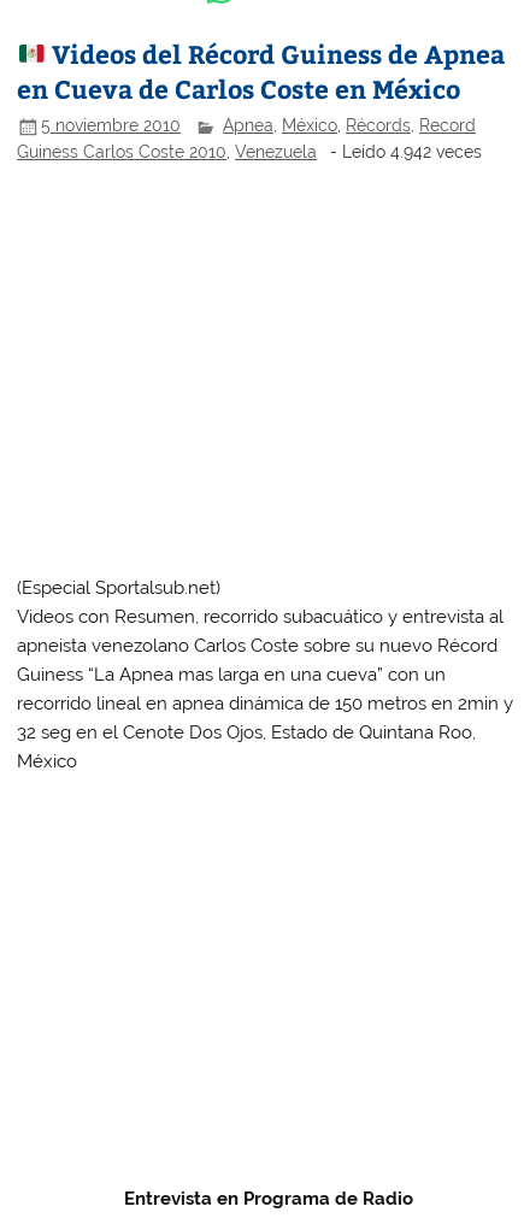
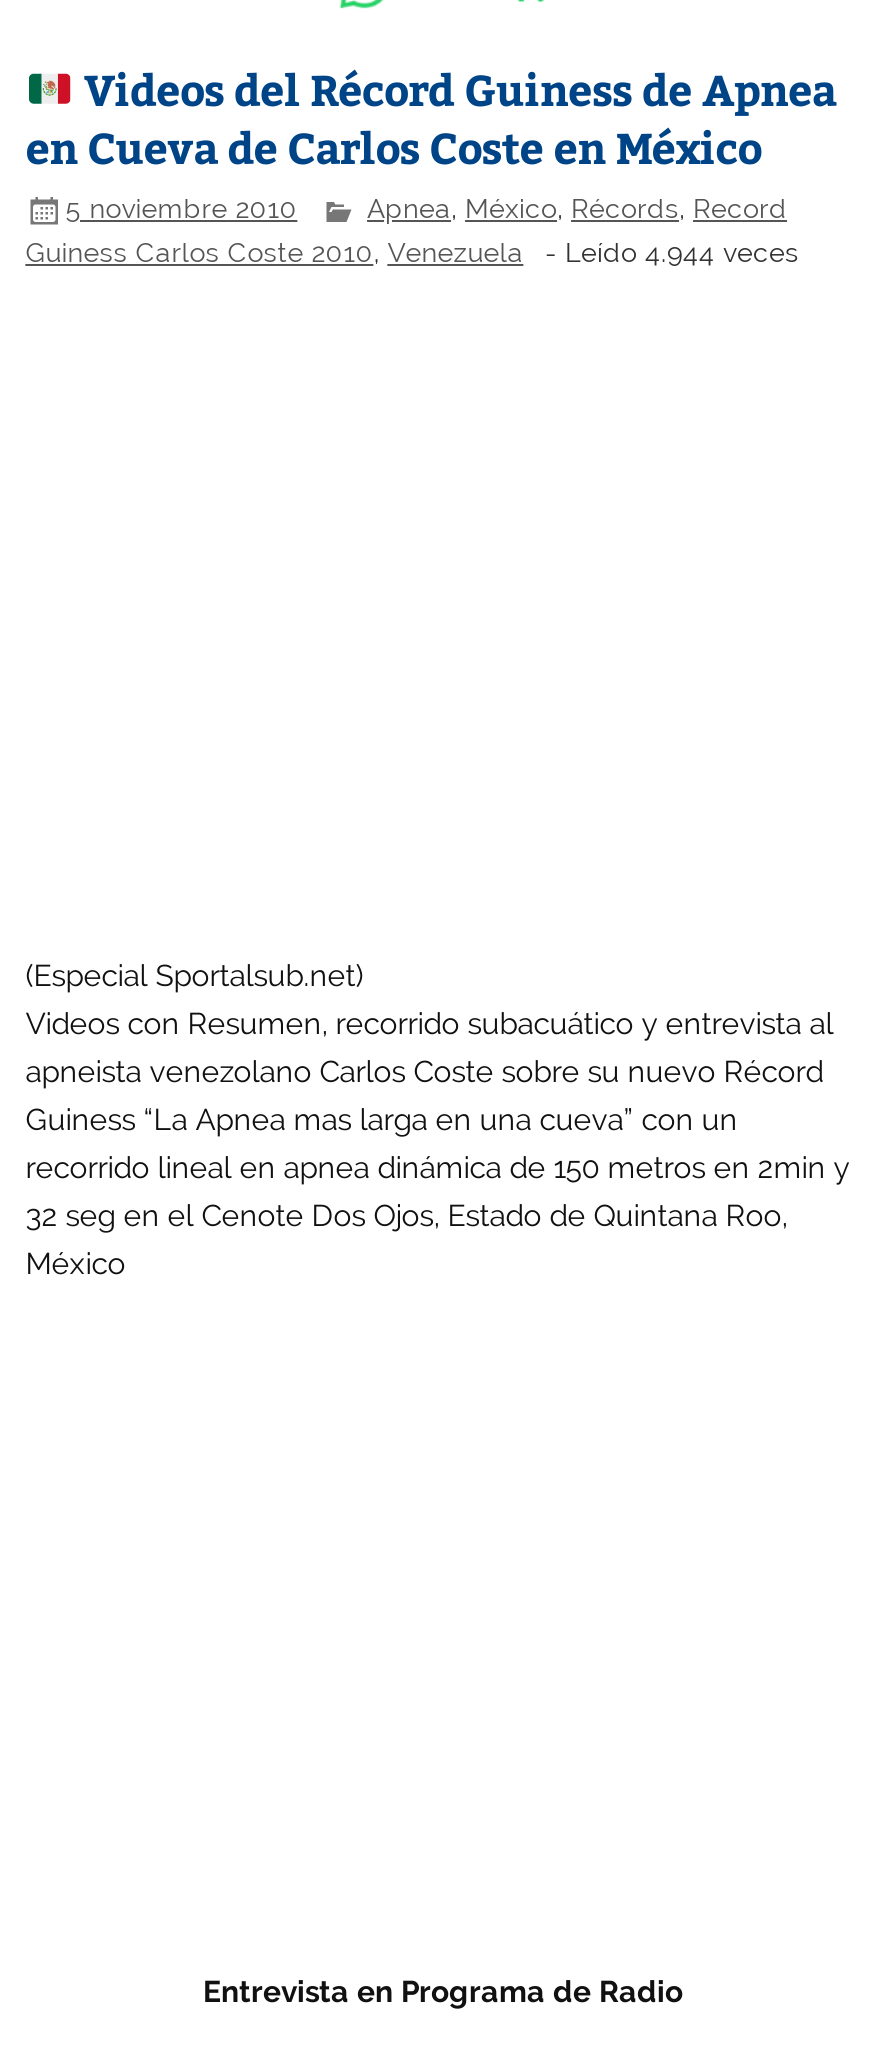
- Guiness Carlos Coste 2010, Venezuela - Leído 4.942 veces
+ Guiness Carlos Coste 2010, Venezuela - Leído 4.944 veces
